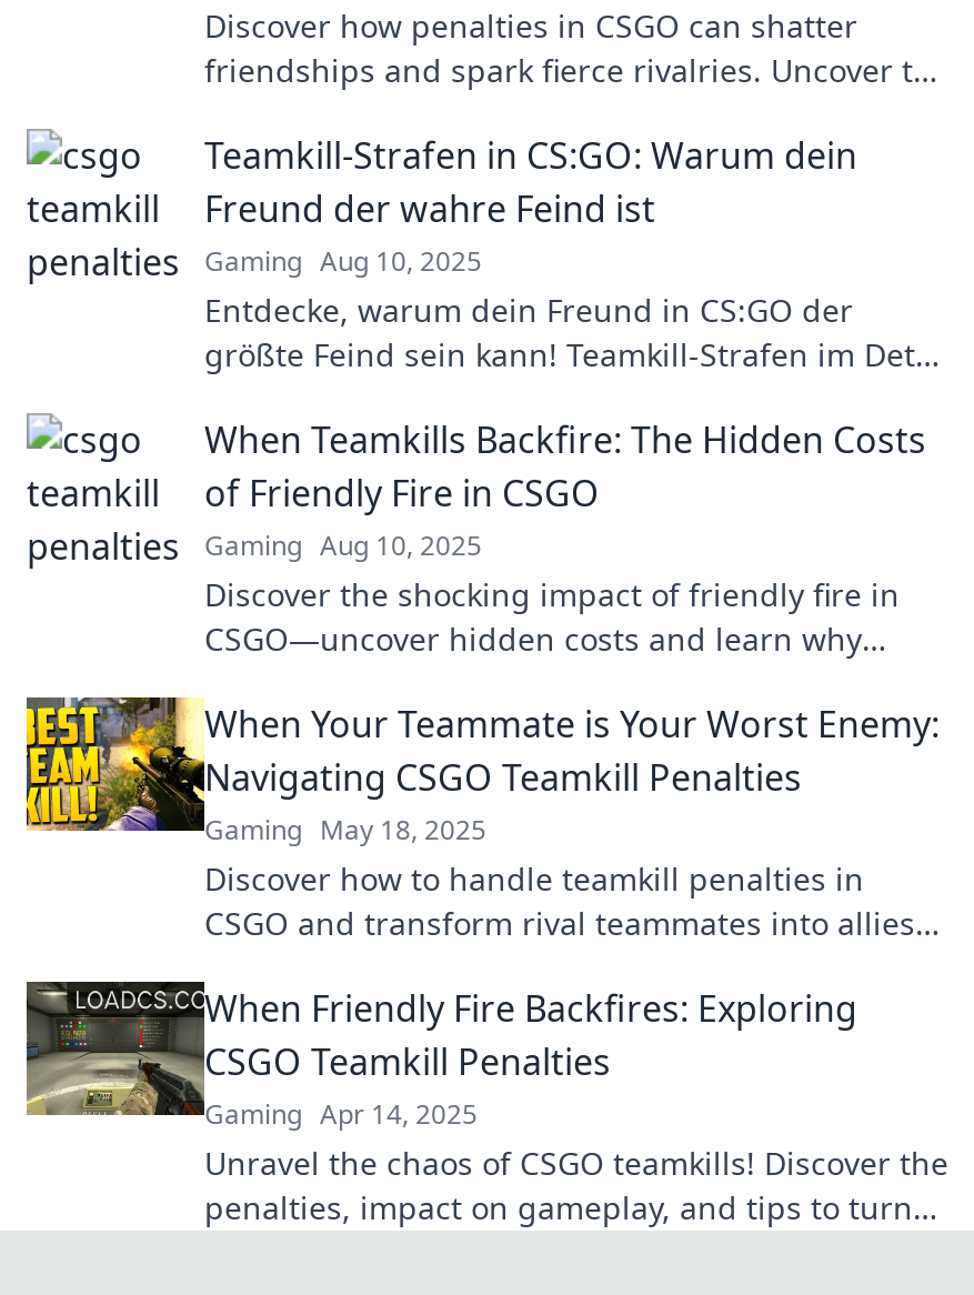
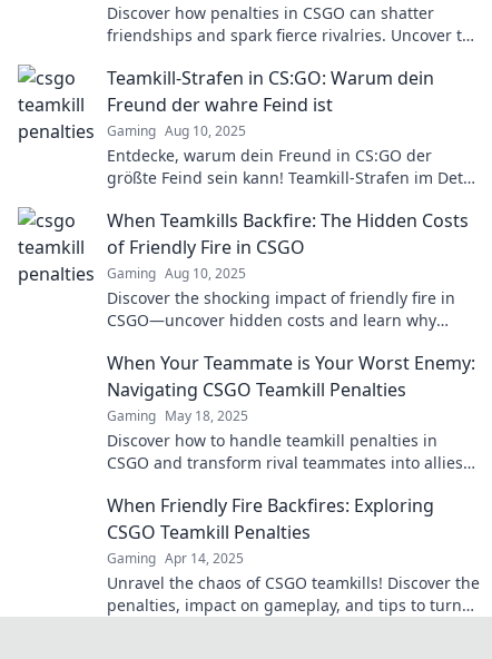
- [image]

- [image]
